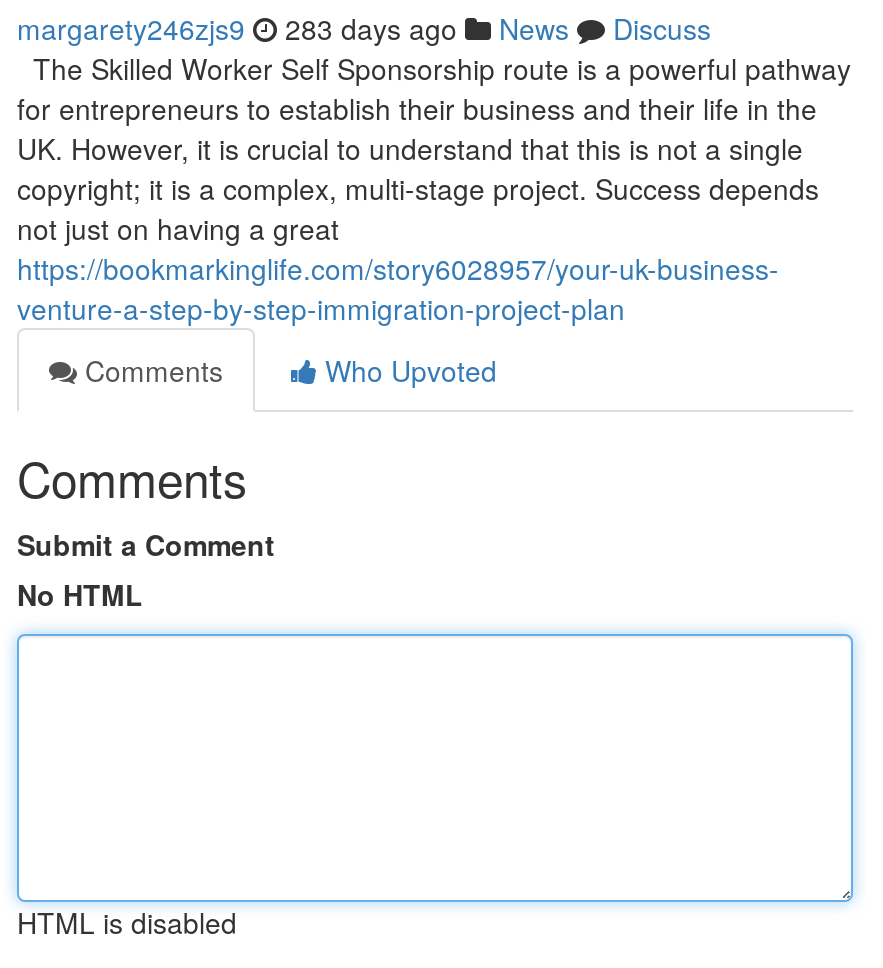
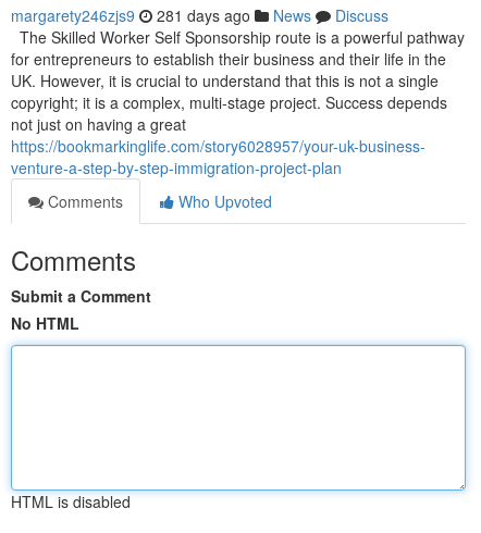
- margarety246zjs9 283 days ago News Discuss
+ margarety246zjs9 281 days ago News Discuss
